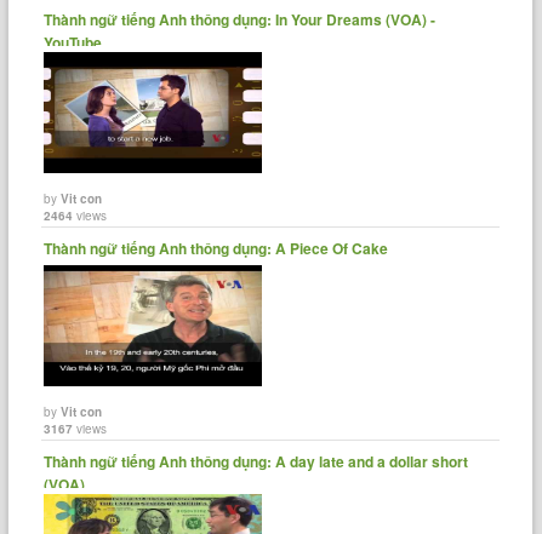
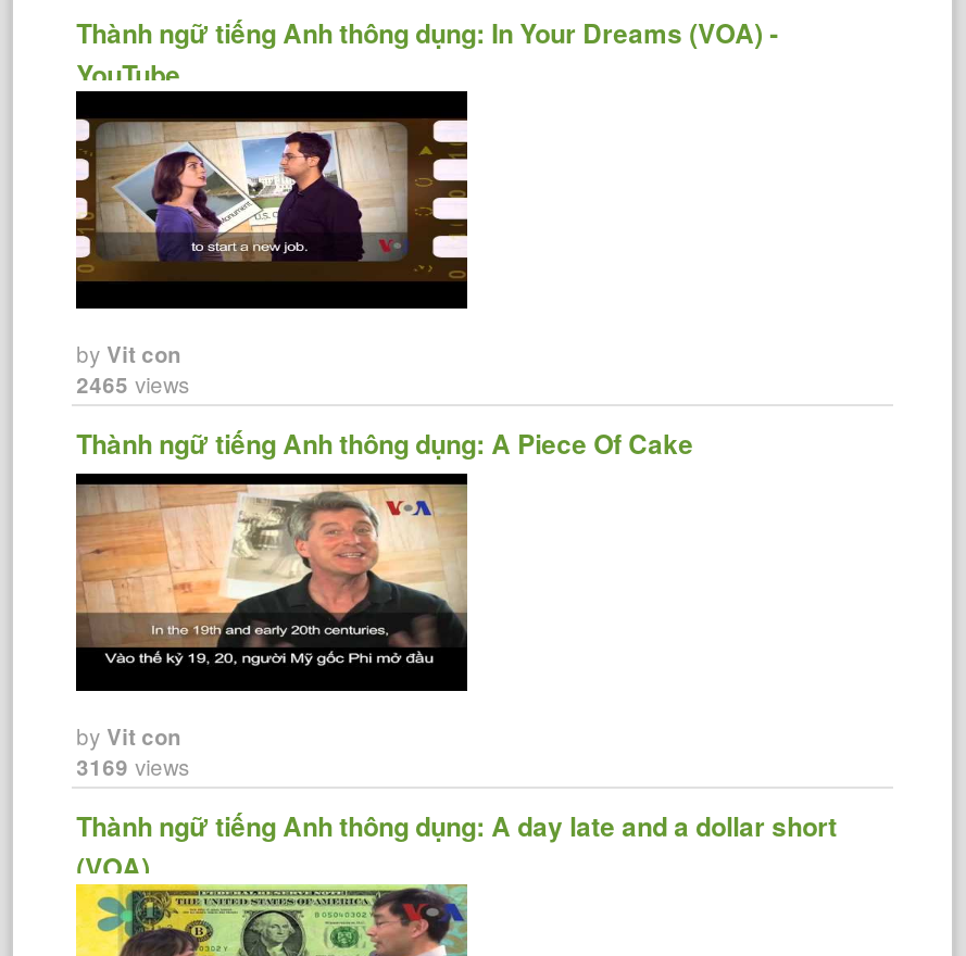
- 2464 views
+ 2465 views

- 3167 views
+ 3169 views
